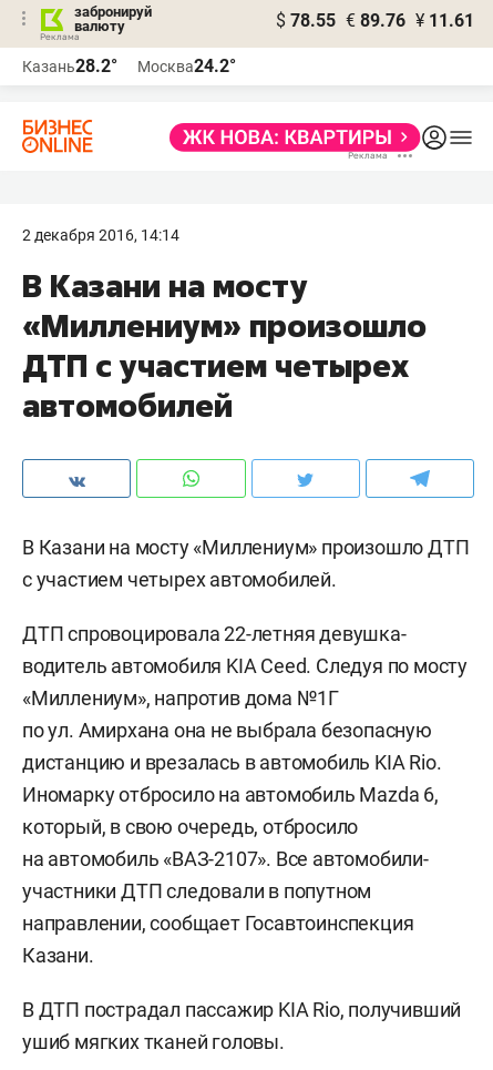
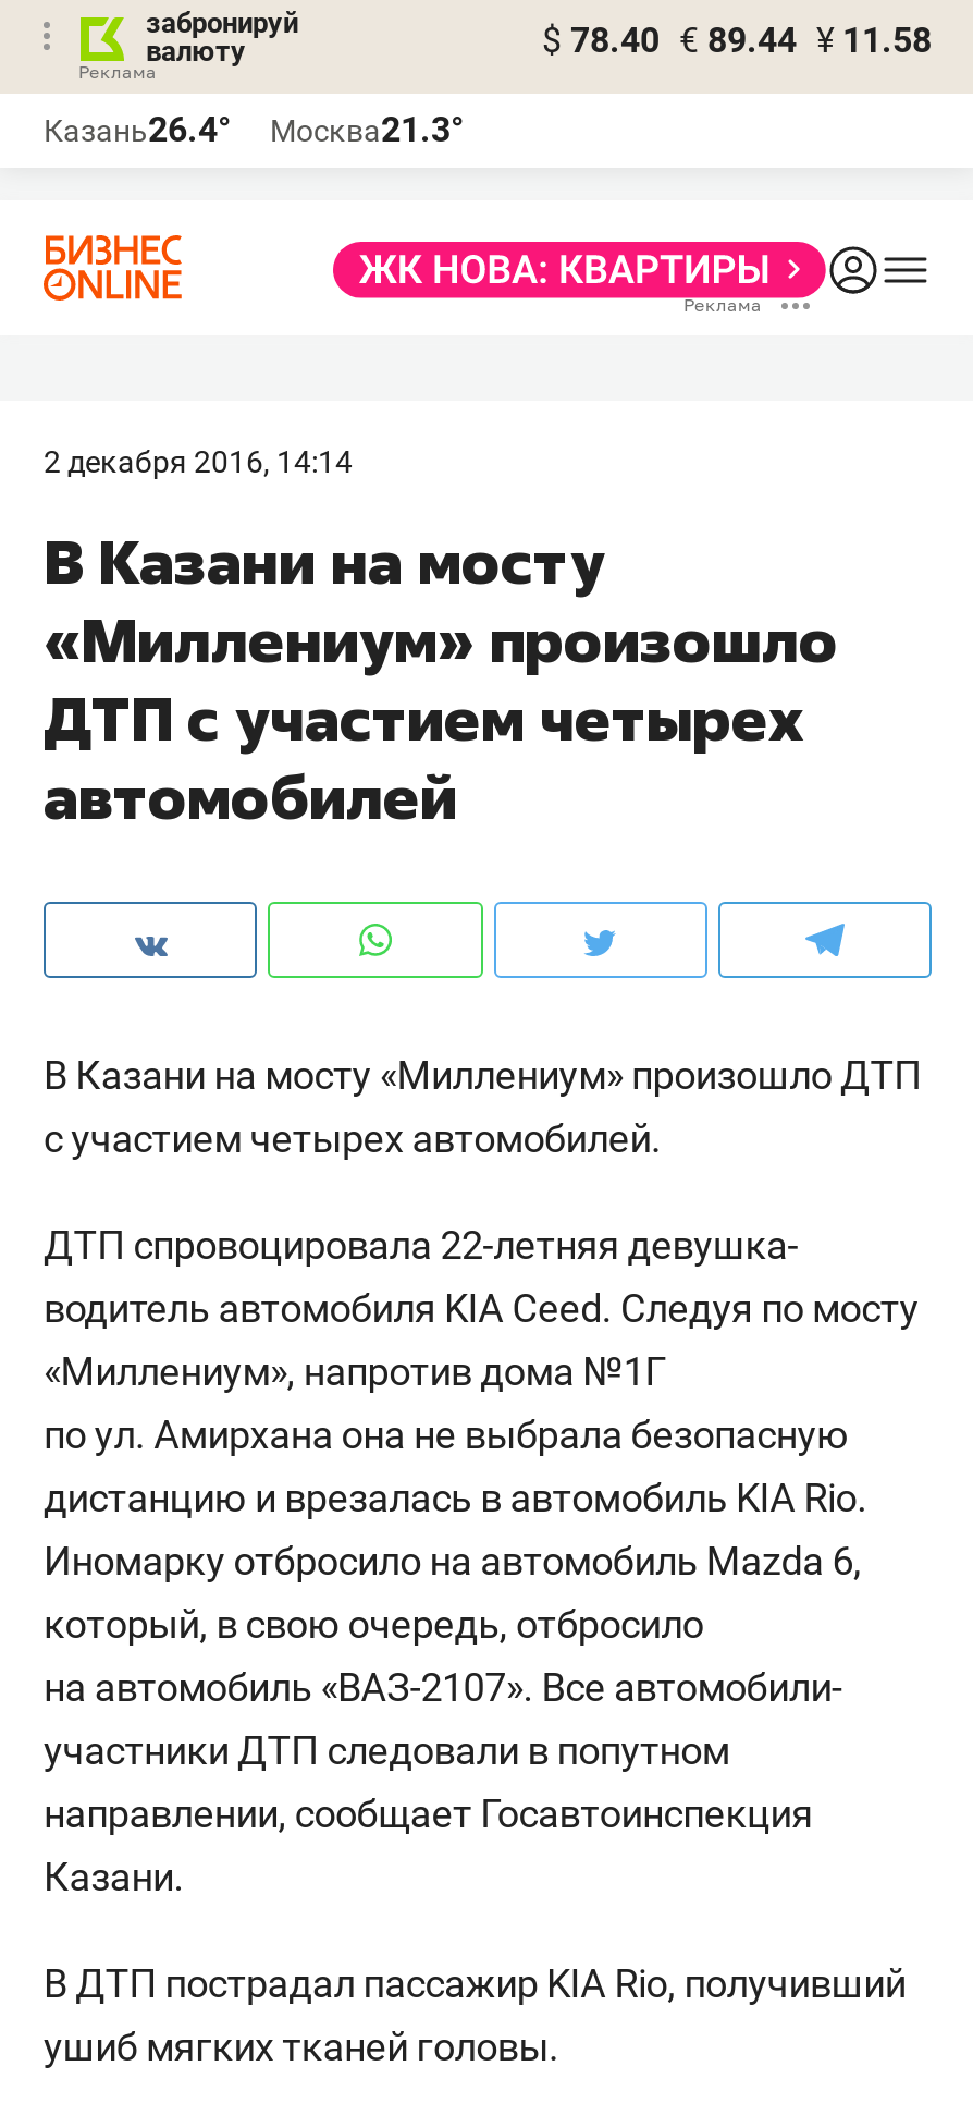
- $ 78.55 € 89.76 ¥ 11.61
+ $ 78.40 € 89.44 ¥ 11.58

- Казань28.2°
+ Казань26.4°

- Москва24.2°
+ Москва21.3°
